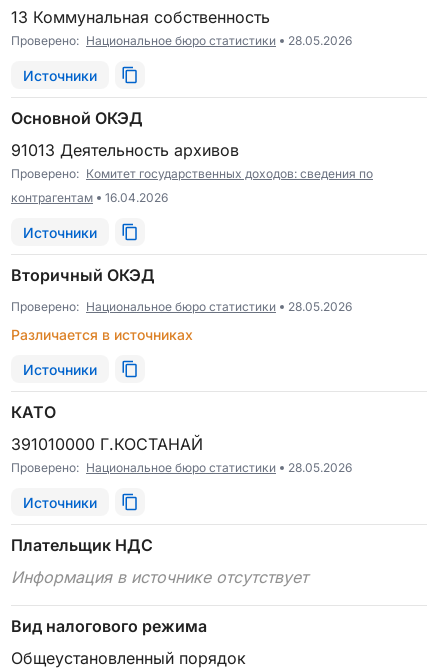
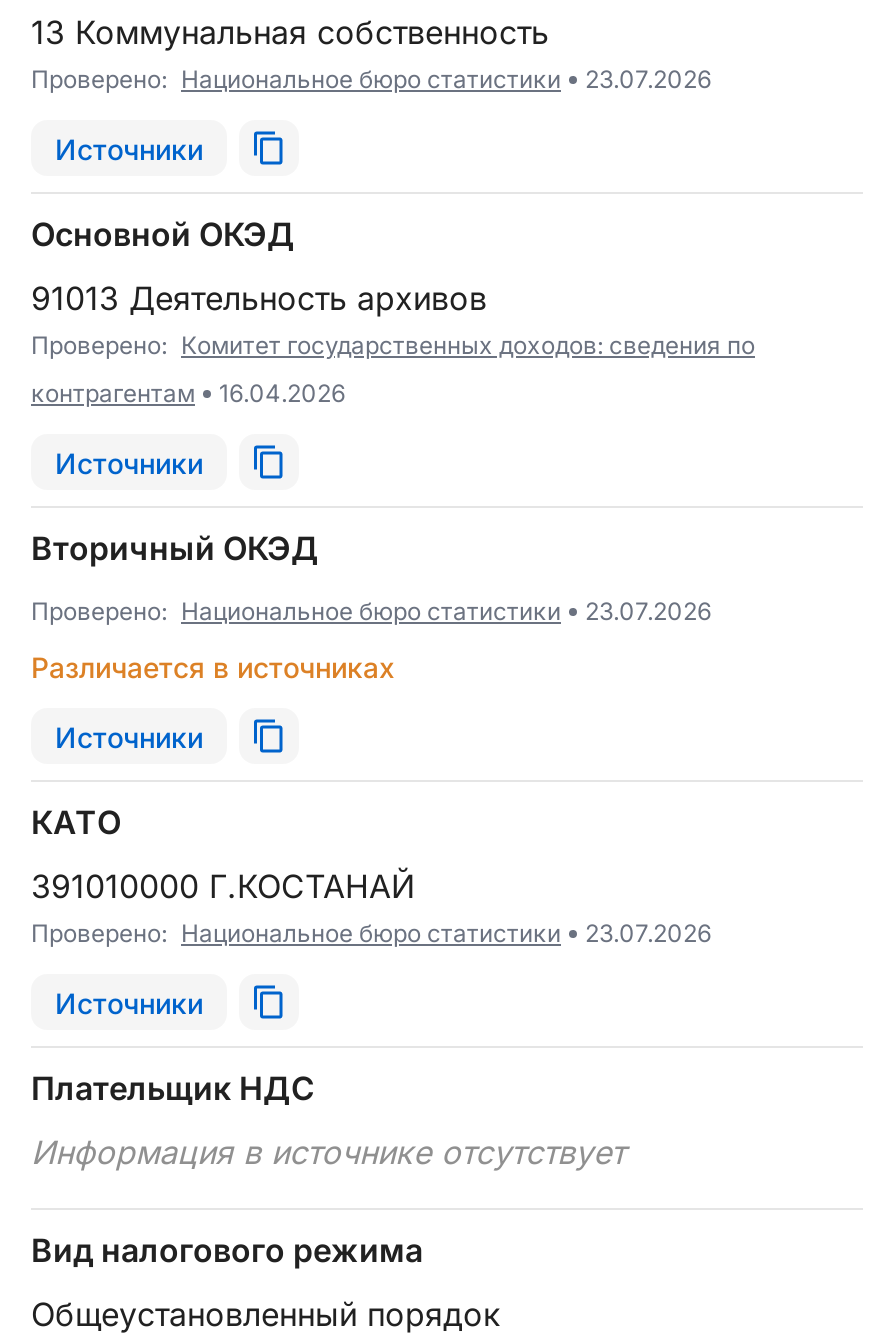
- Проверено: Национальное бюро статистики 28.05.2026
+ Проверено: Национальное бюро статистики 23.07.2026

- Проверено: Национальное бюро статистики 28.05.2026
+ Проверено: Национальное бюро статистики 23.07.2026

- Проверено: Национальное бюро статистики 28.05.2026
+ Проверено: Национальное бюро статистики 23.07.2026
